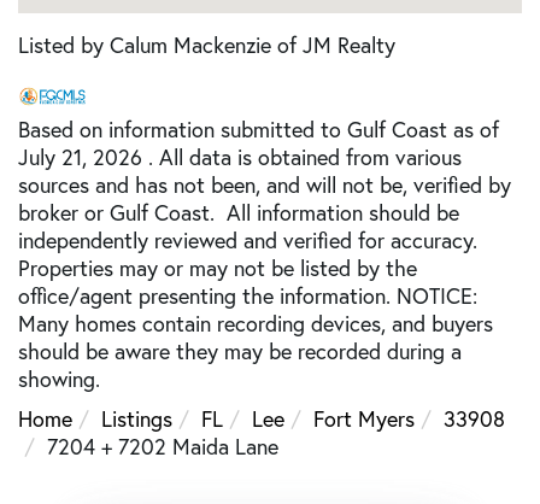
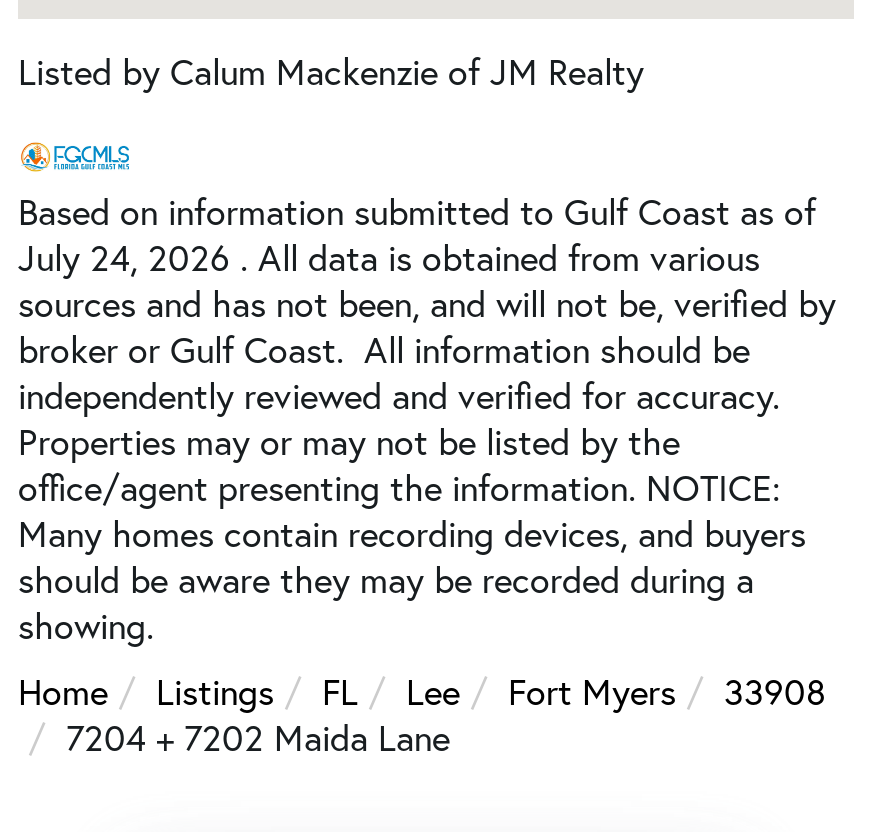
- July 21, 2026 . All data is obtained from various
+ July 24, 2026 . All data is obtained from various
